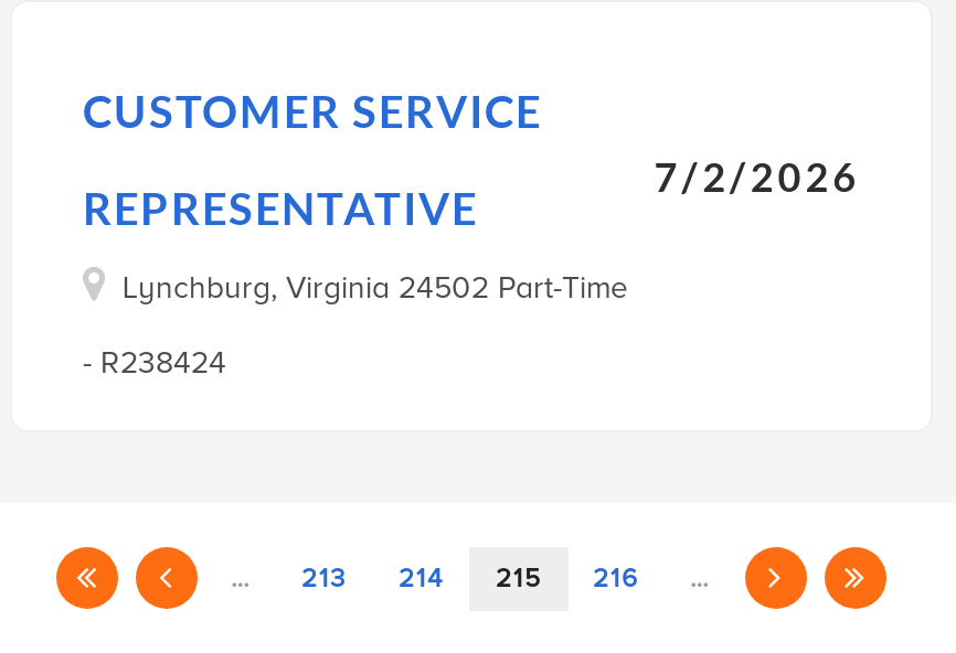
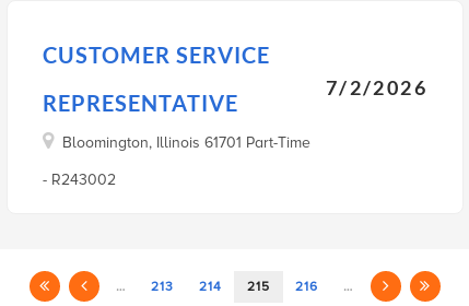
- Lynchburg, Virginia 24502 Part-Time
+ Bloomington, Illinois 61701 Part-Time

- - R238424
+ - R243002
